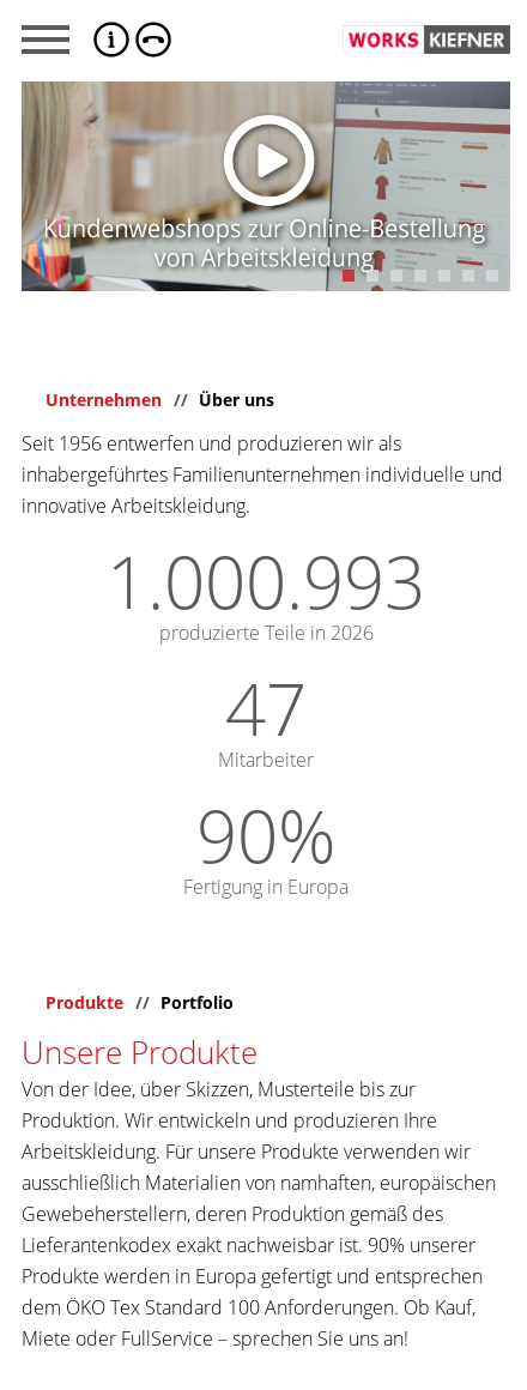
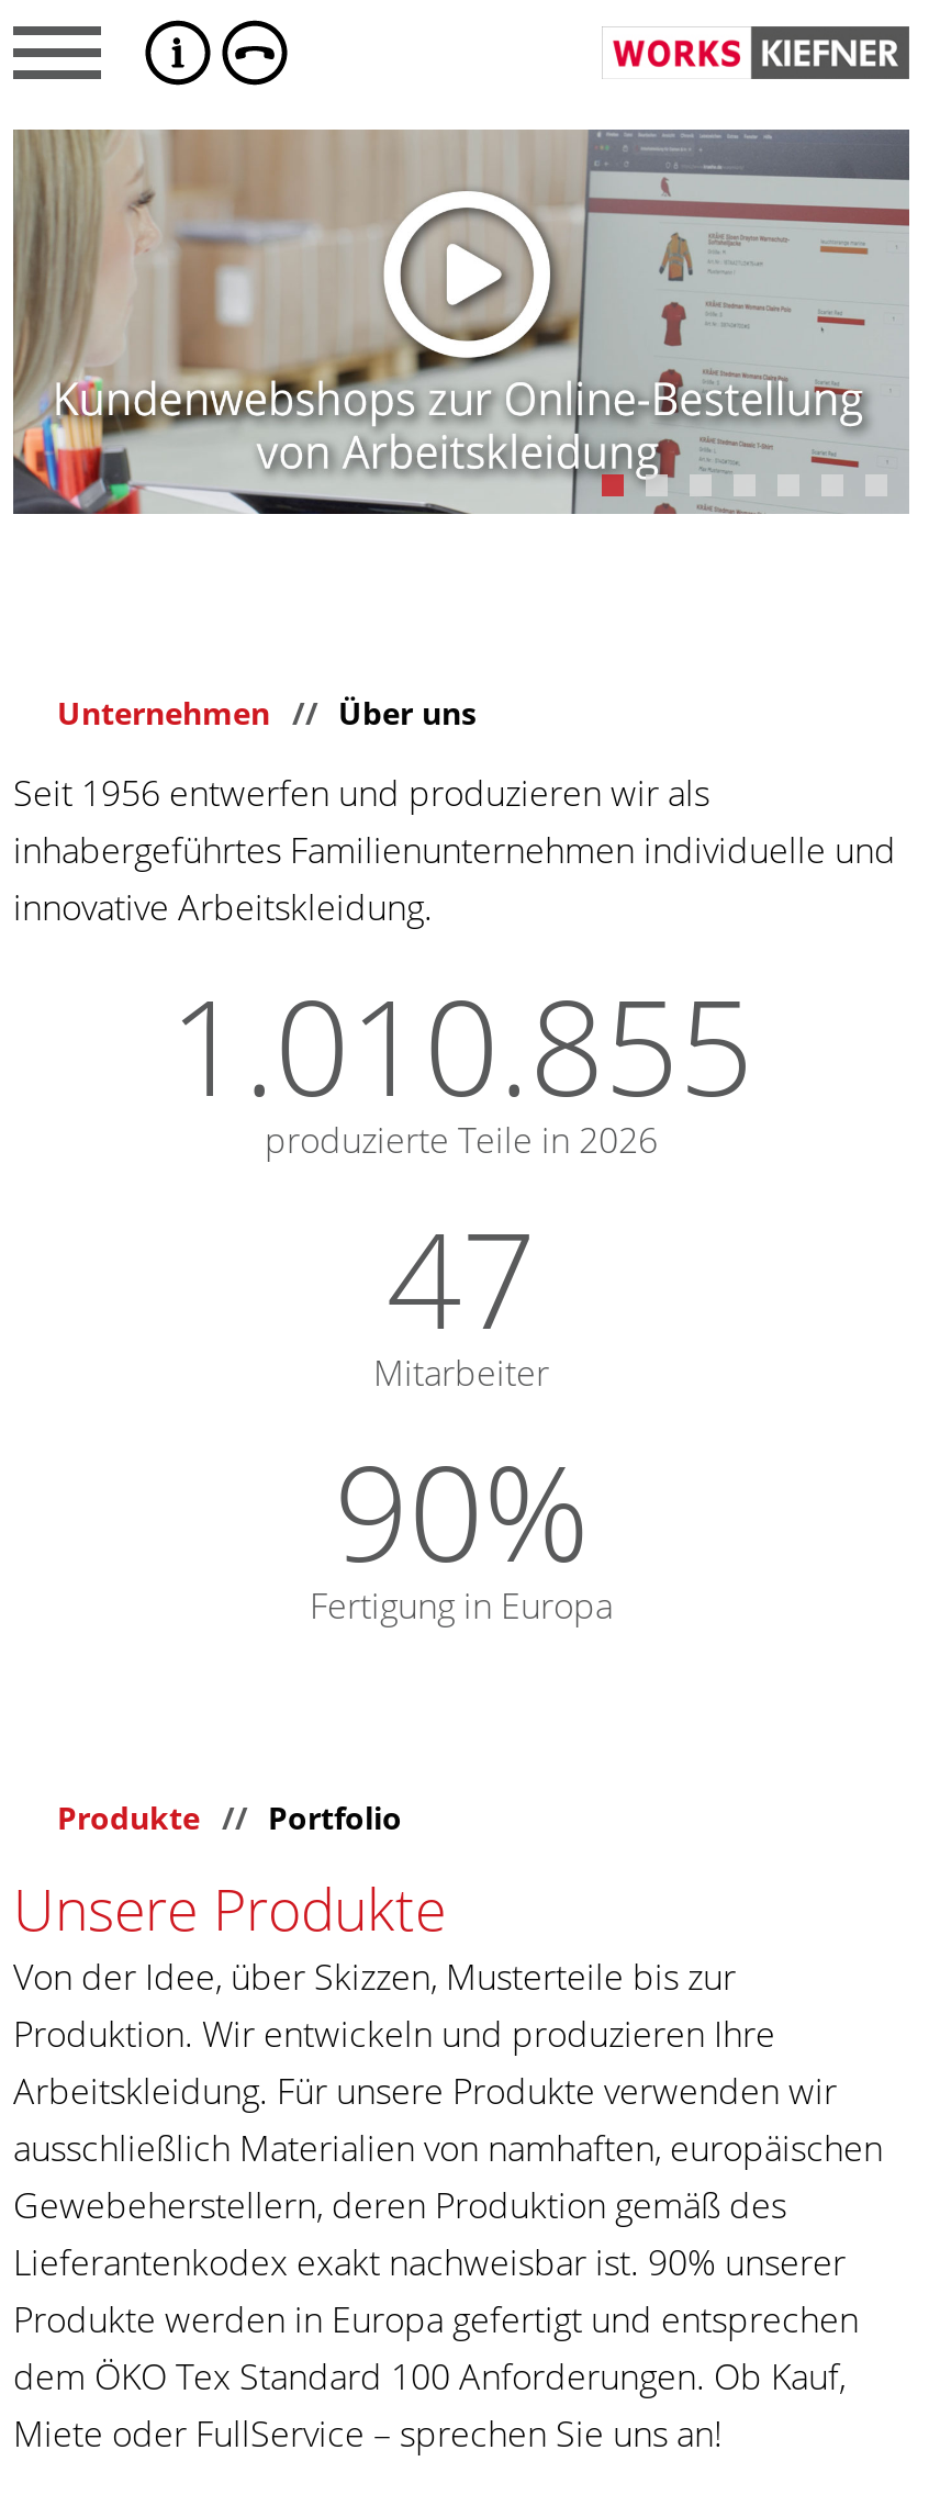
- 1.000.993
+ 1.010.855
